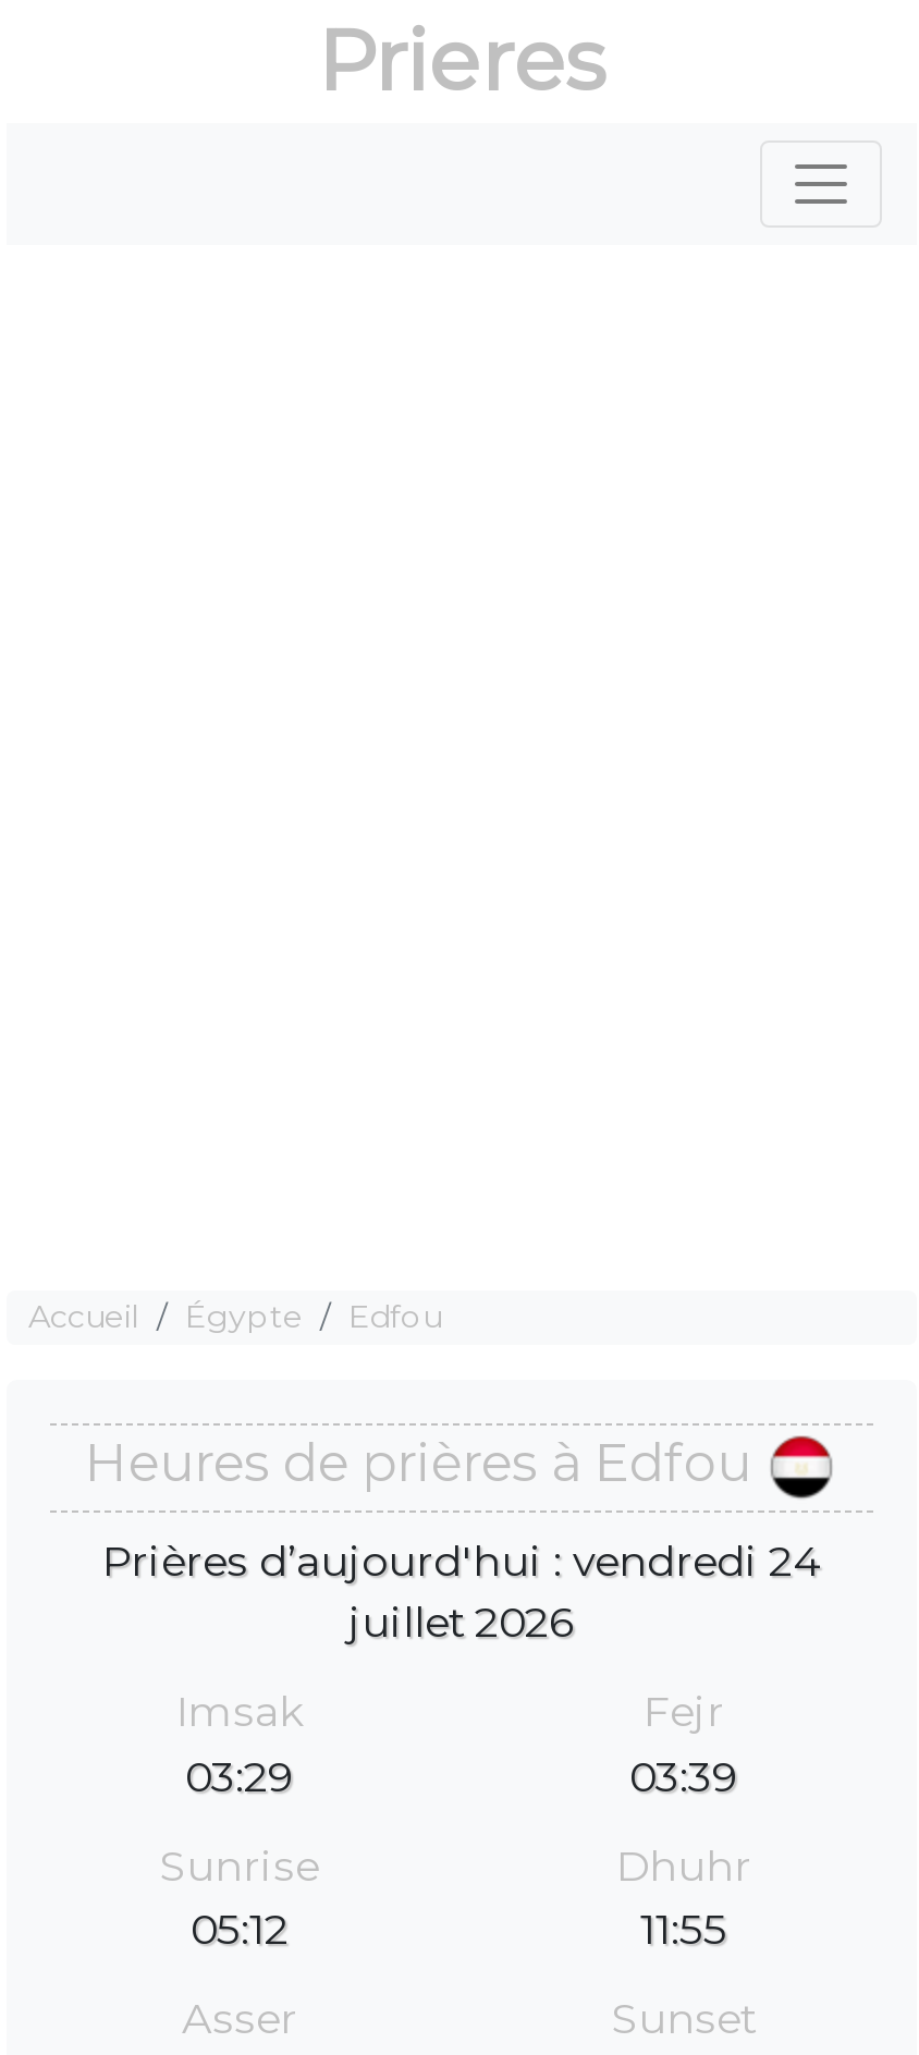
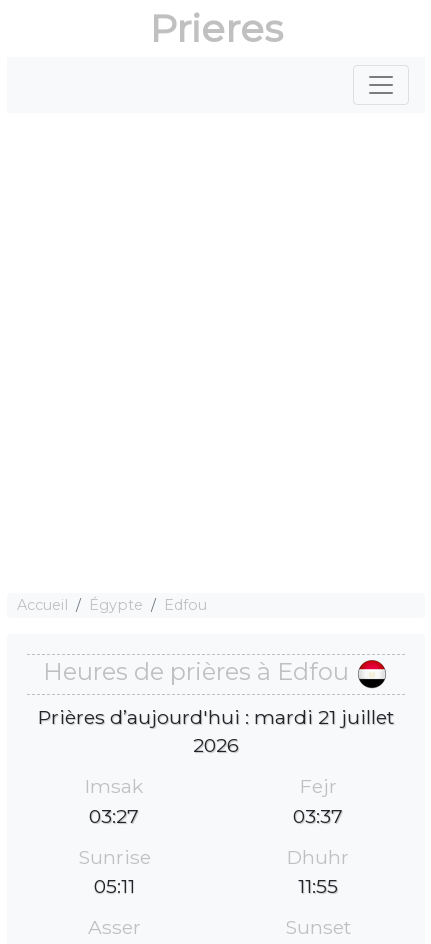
- Prières d’aujourd'hui : vendredi 24
- juillet 2026
+ Prières d’aujourd'hui : mardi 21 juillet
+ 2026

- 03:29
+ 03:27

- 03:39
+ 03:37

- 05:12
+ 05:11
